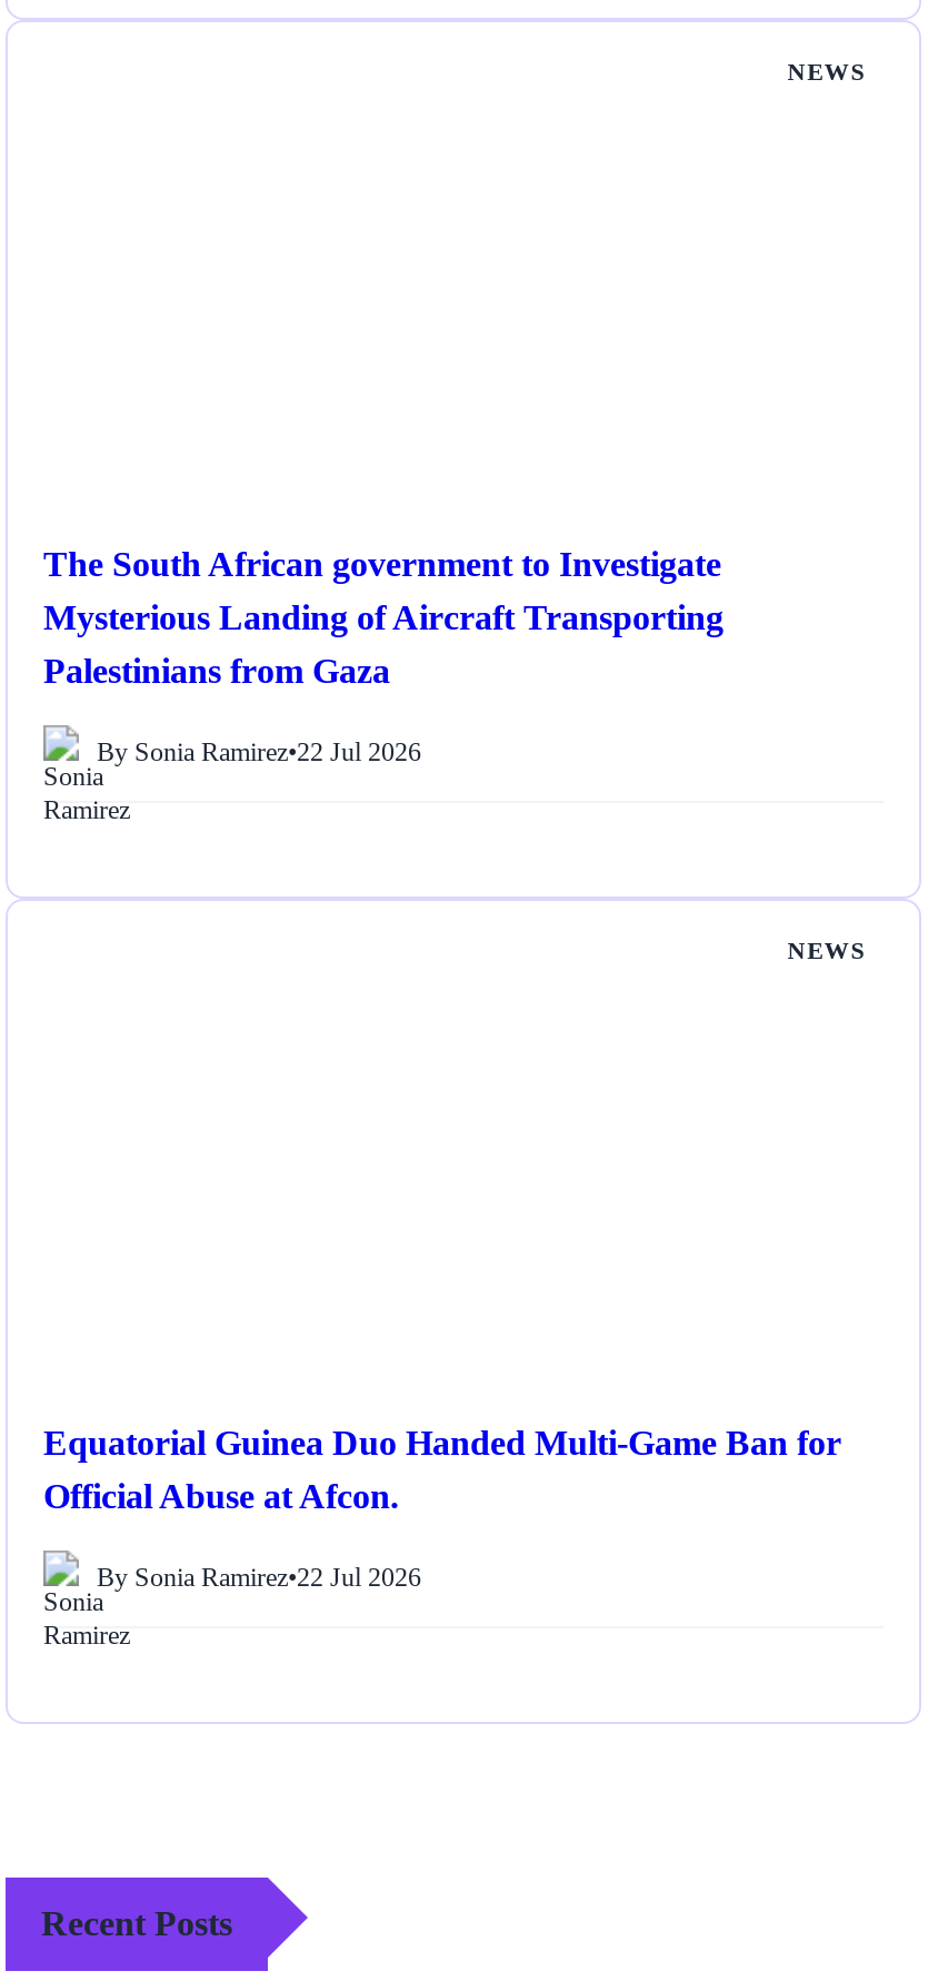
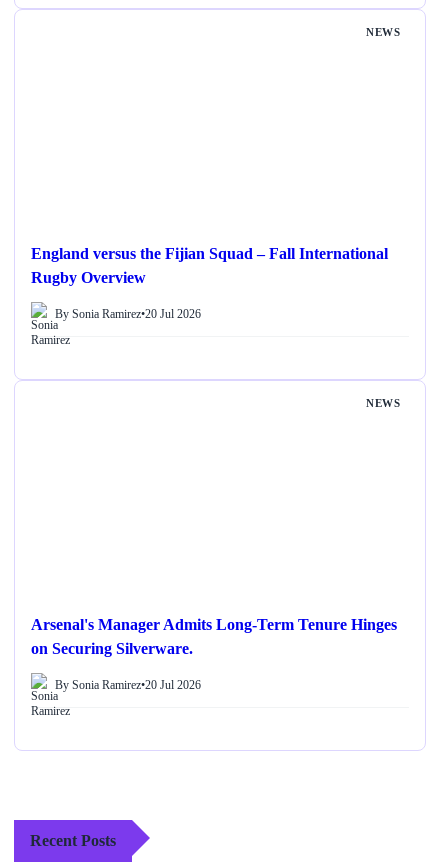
- The South African government to Investigate
- Mysterious Landing of Aircraft Transporting
- Palestinians from Gaza
+ England versus the Fijian Squad – Fall International
+ Rugby Overview

- By Sonia Ramirez•22 Jul 2026
+ By Sonia Ramirez•20 Jul 2026

- Equatorial Guinea Duo Handed Multi-Game Ban for
- Official Abuse at Afcon.
+ Arsenal's Manager Admits Long-Term Tenure Hinges
+ on Securing Silverware.

- By Sonia Ramirez•22 Jul 2026
+ By Sonia Ramirez•20 Jul 2026
